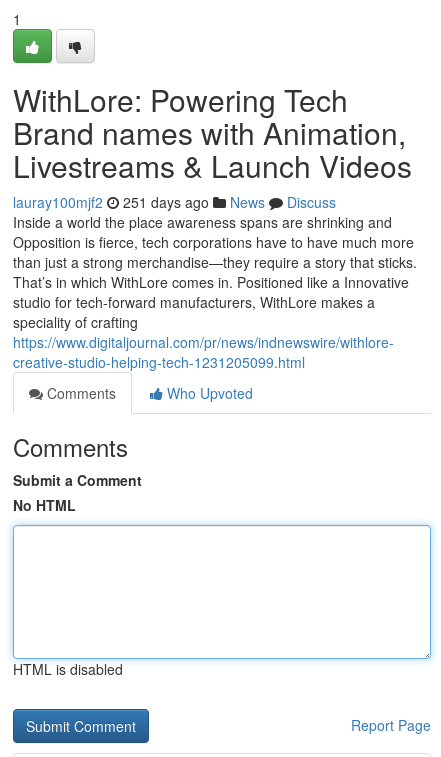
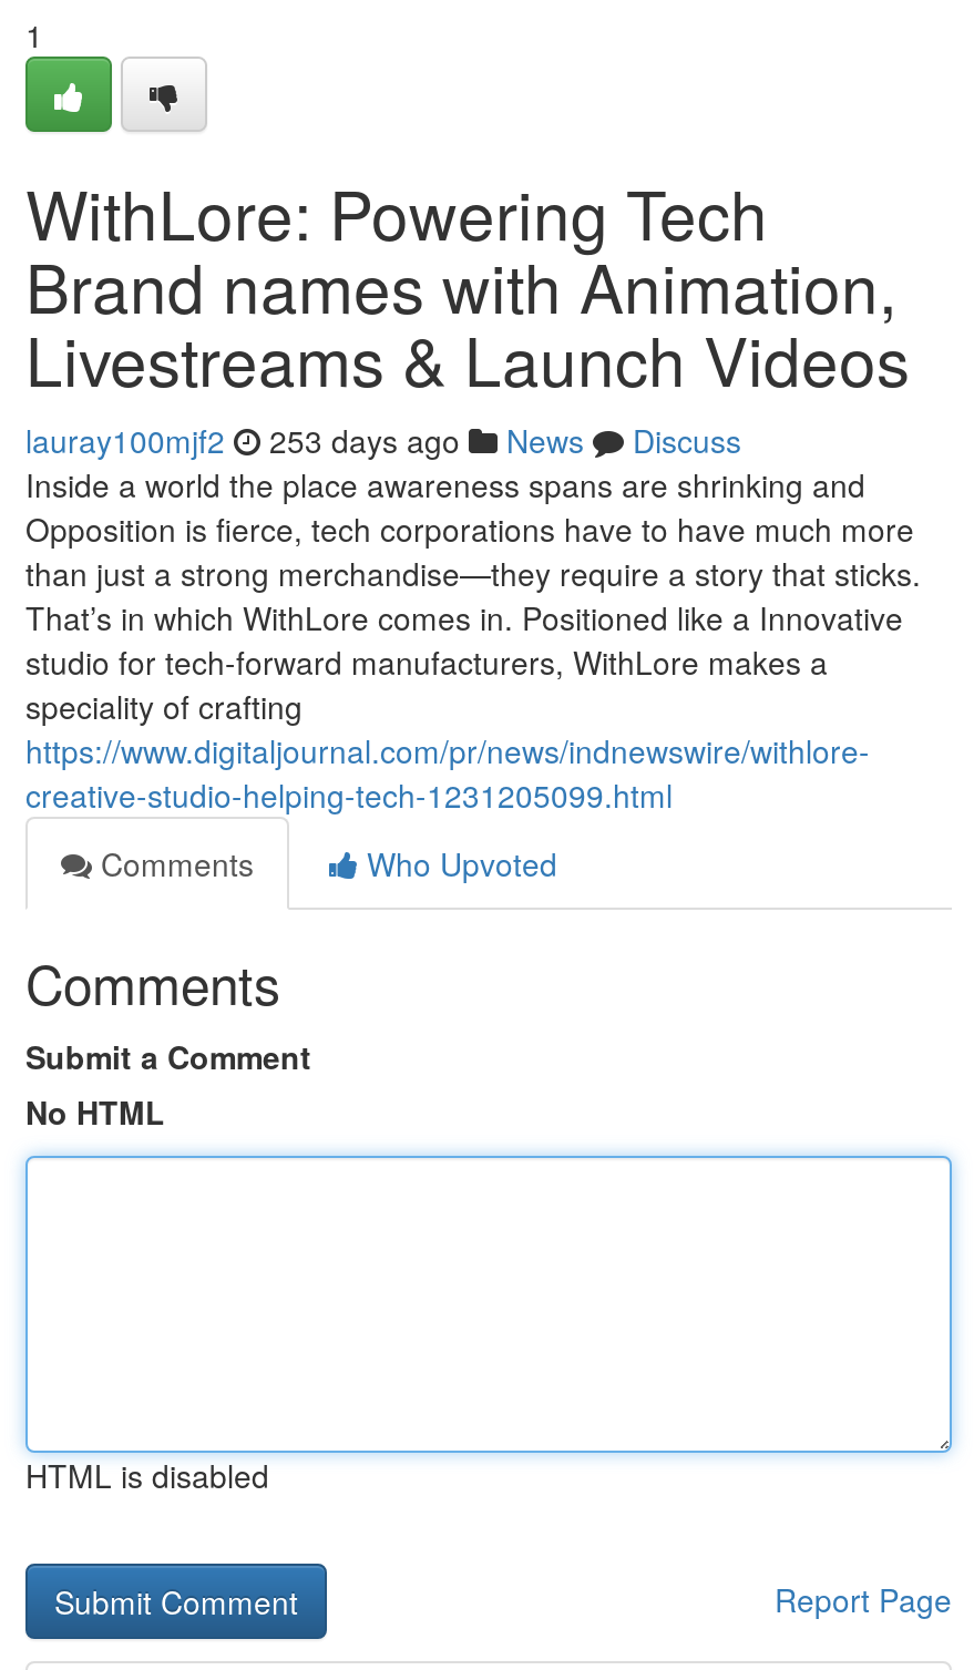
- lauray100mjf2 251 days ago News Discuss
+ lauray100mjf2 253 days ago News Discuss
